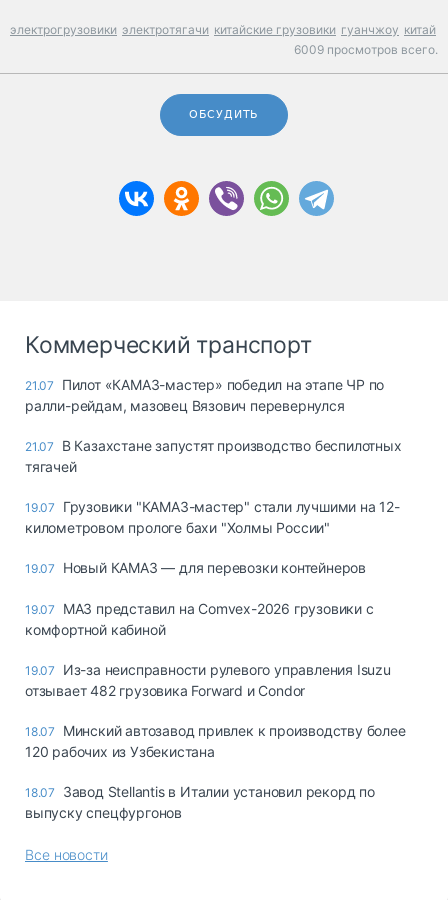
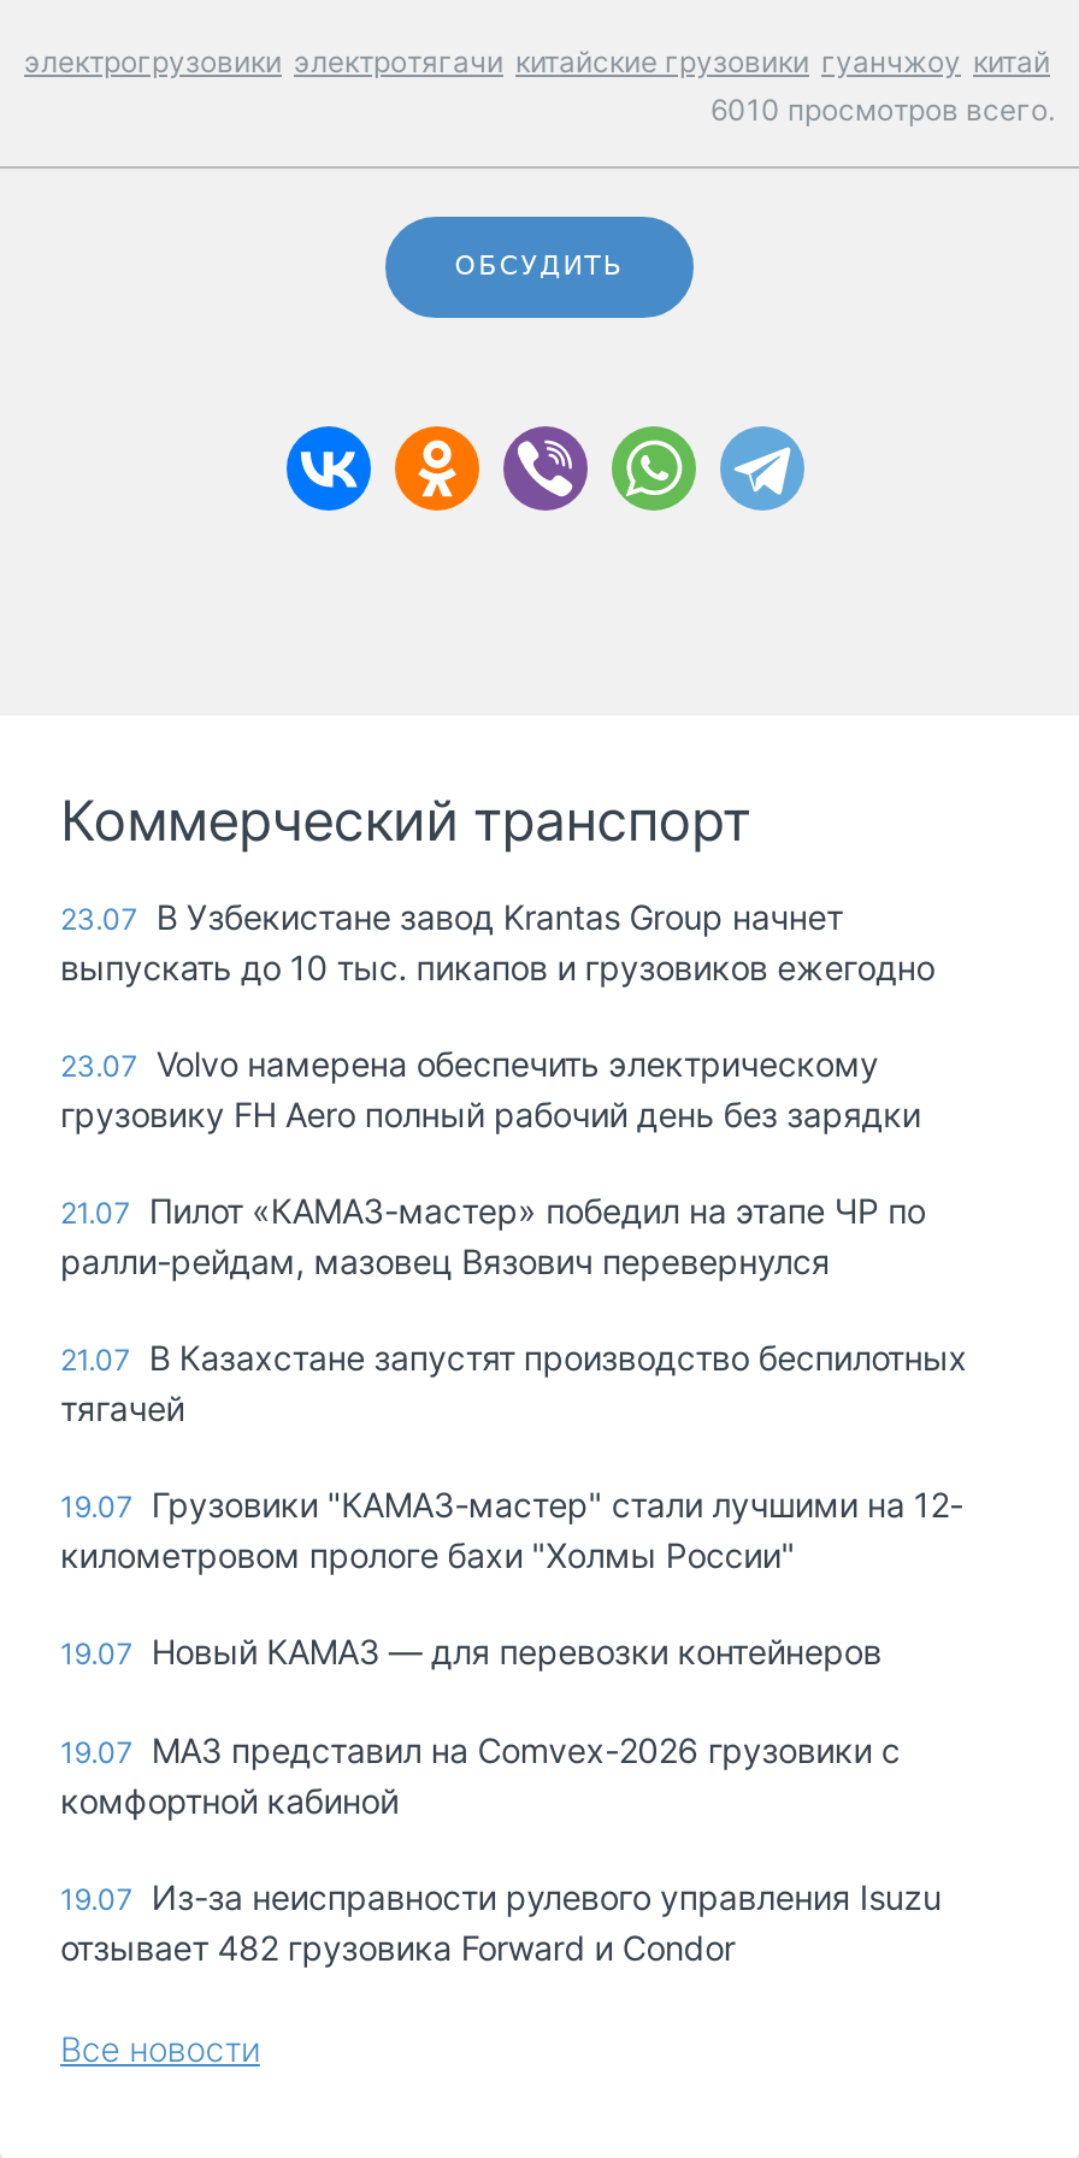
- 6009 просмотров всего.
+ 6010 просмотров всего.

+ 23.07 В Узбекистане завод Krantas Group начнет
+ выпускать до 10 тыс. пикапов и грузовиков ежегодно
+ 23.07 Volvo намерена обеспечить электрическому
+ грузовику FH Aero полный рабочий день без зарядки

moved down: 21.07 Пилот «КАМАЗ-мастер» победил на этапе ЧР по | ралли-рейдам, мазовец Вязович перевернулся | 21.07 В Казахстане запустят производство беспилотных | ... | 19.07 Из-за неисправности рулевого управления Isuzu | отзывает 482 грузовика Forward и Condor

- 18.07 Минский автозавод привлек к производству более
- 120 рабочих из Узбекистана
- 18.07 Завод Stellantis в Италии установил рекорд по
- выпуску спецфургонов
